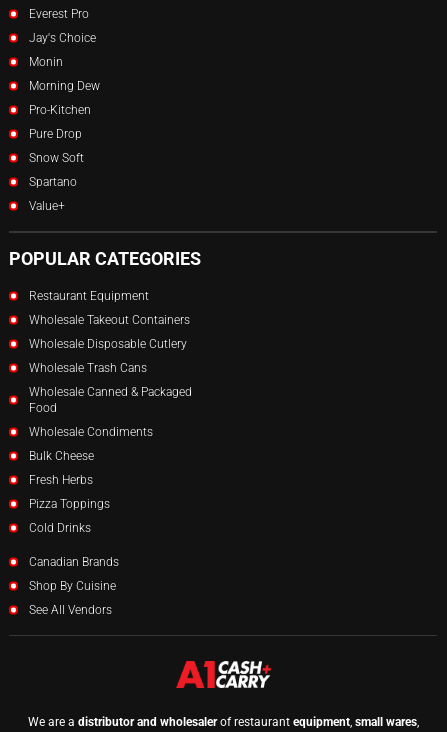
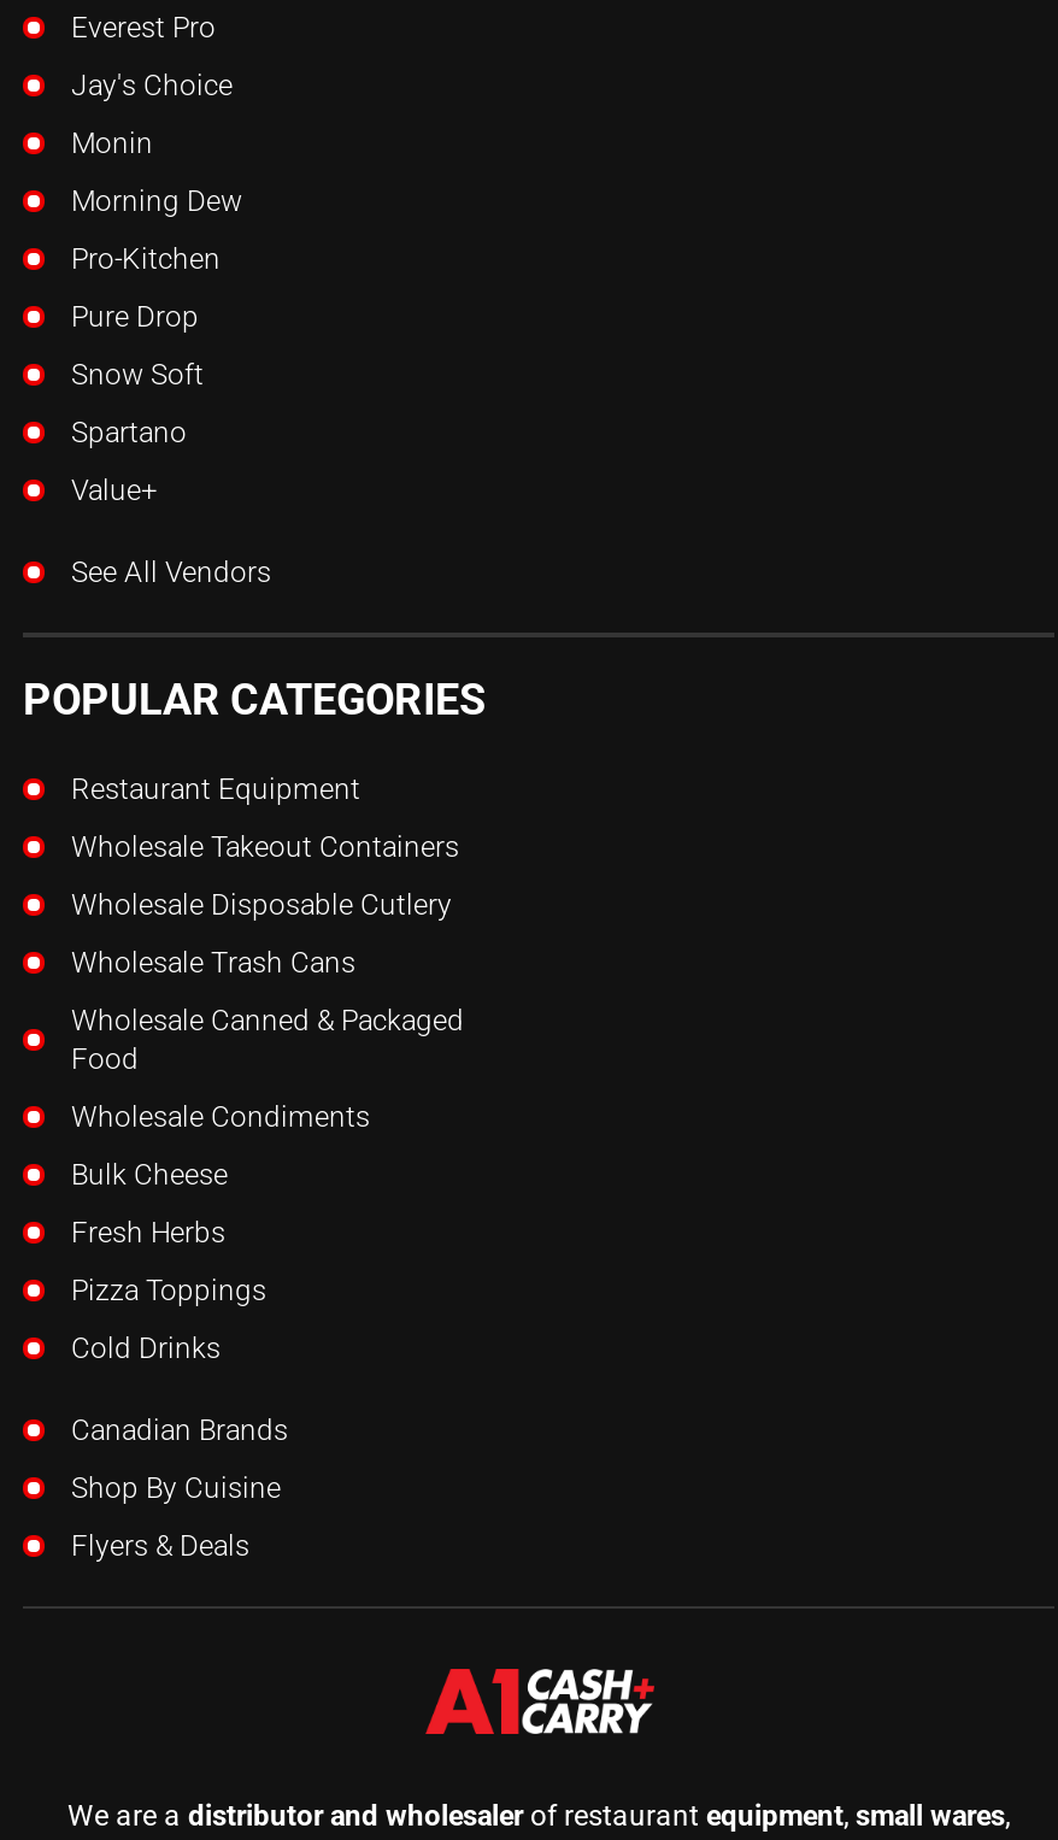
+ Flyers & Deals

moved up: See All Vendors
